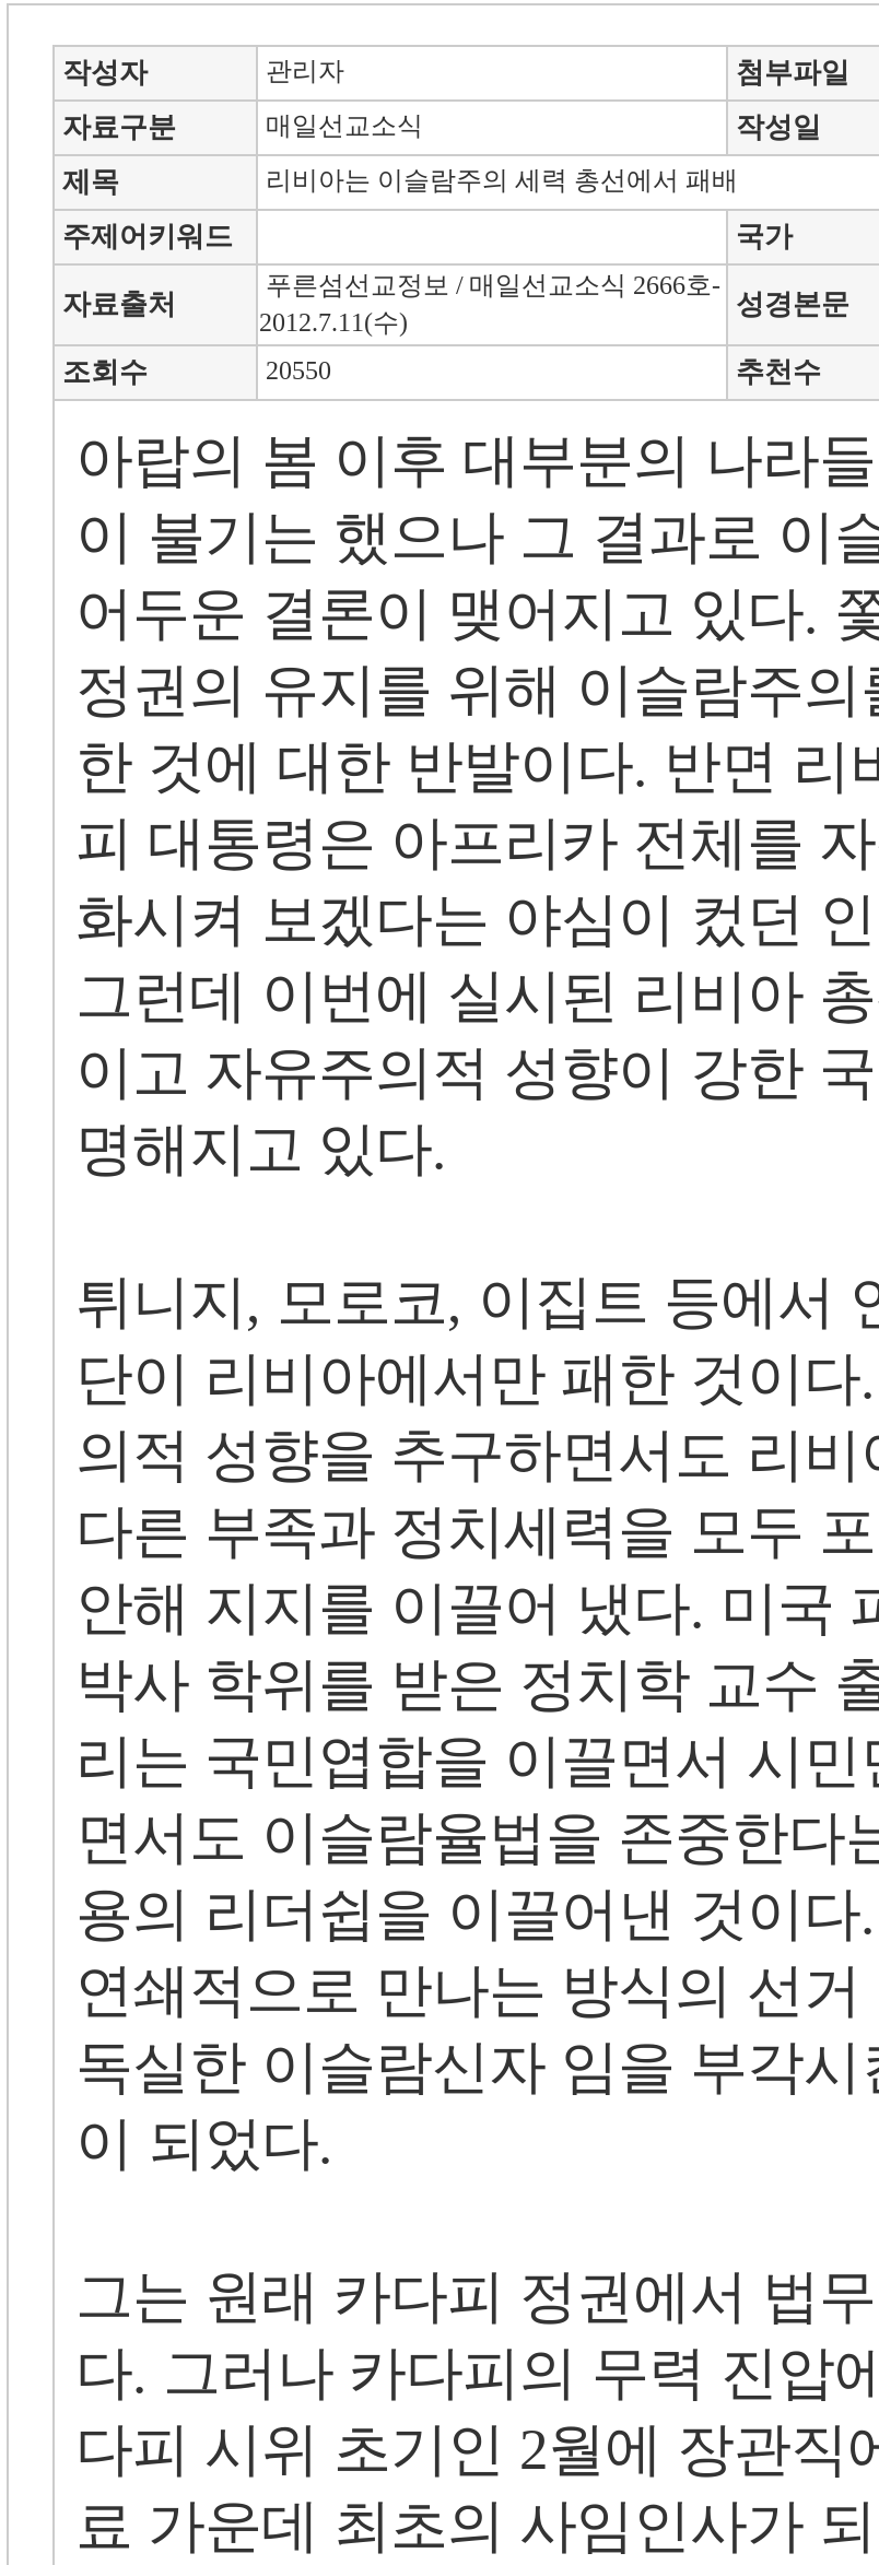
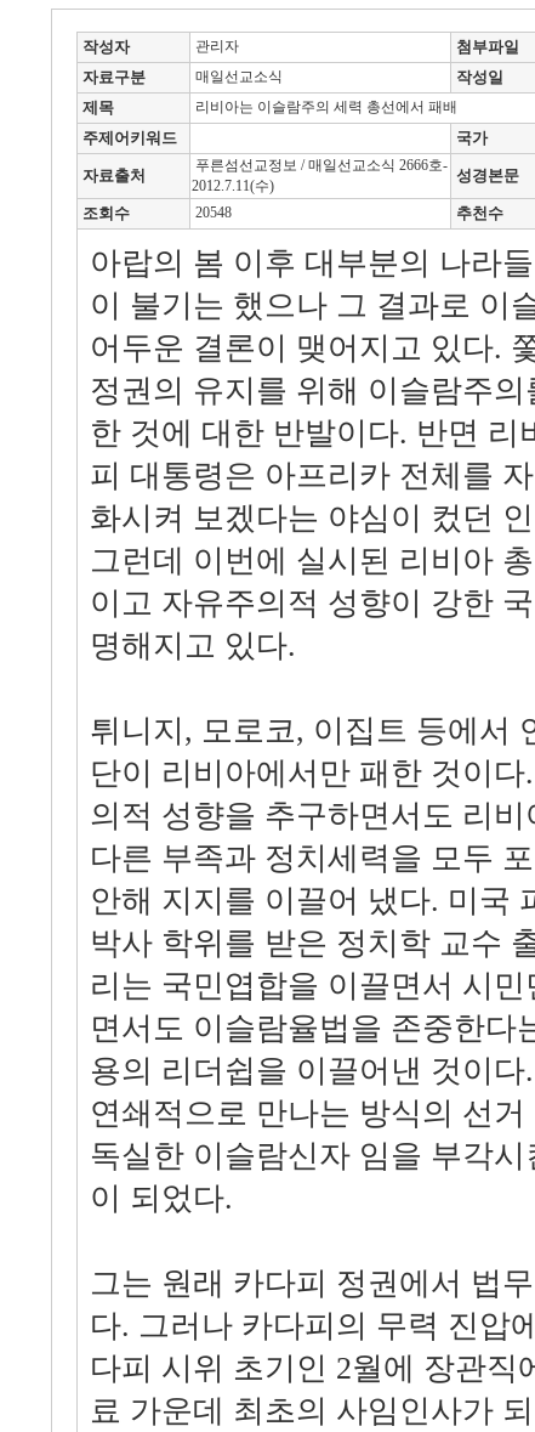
- 20550
+ 20548
